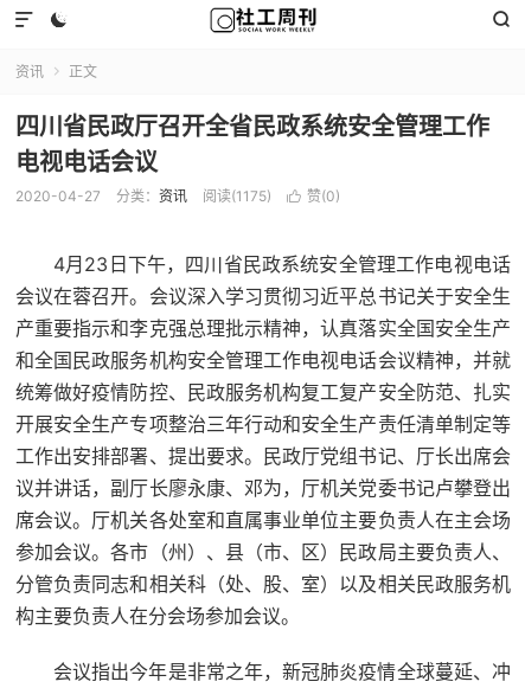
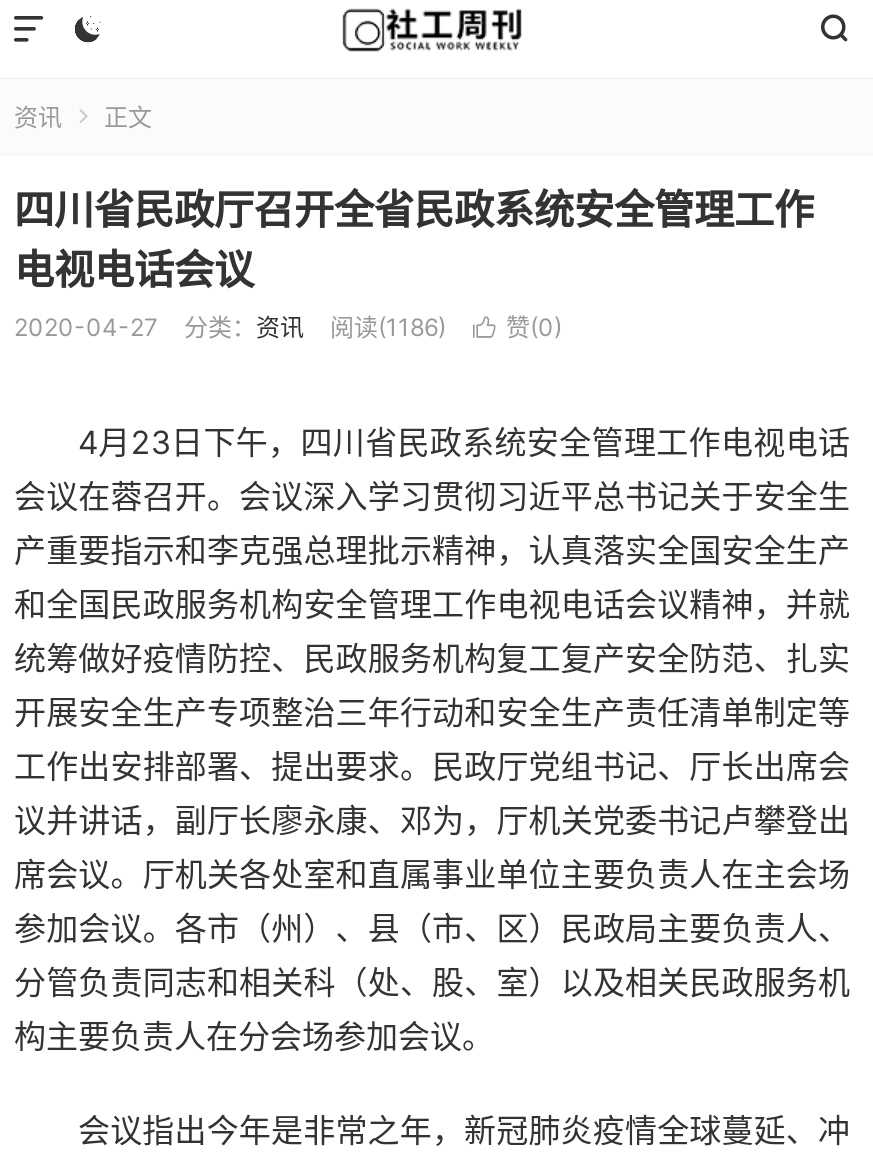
- 阅读(1175)
+ 阅读(1186)
